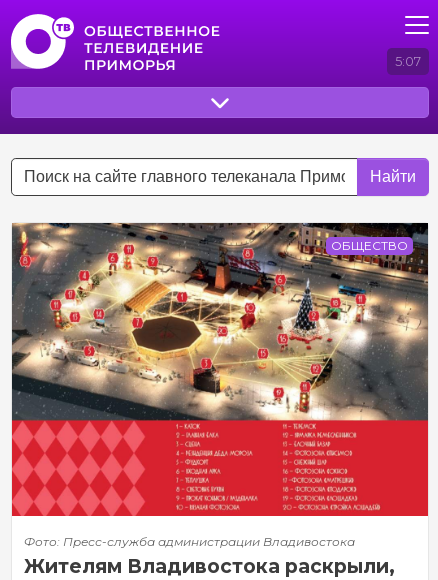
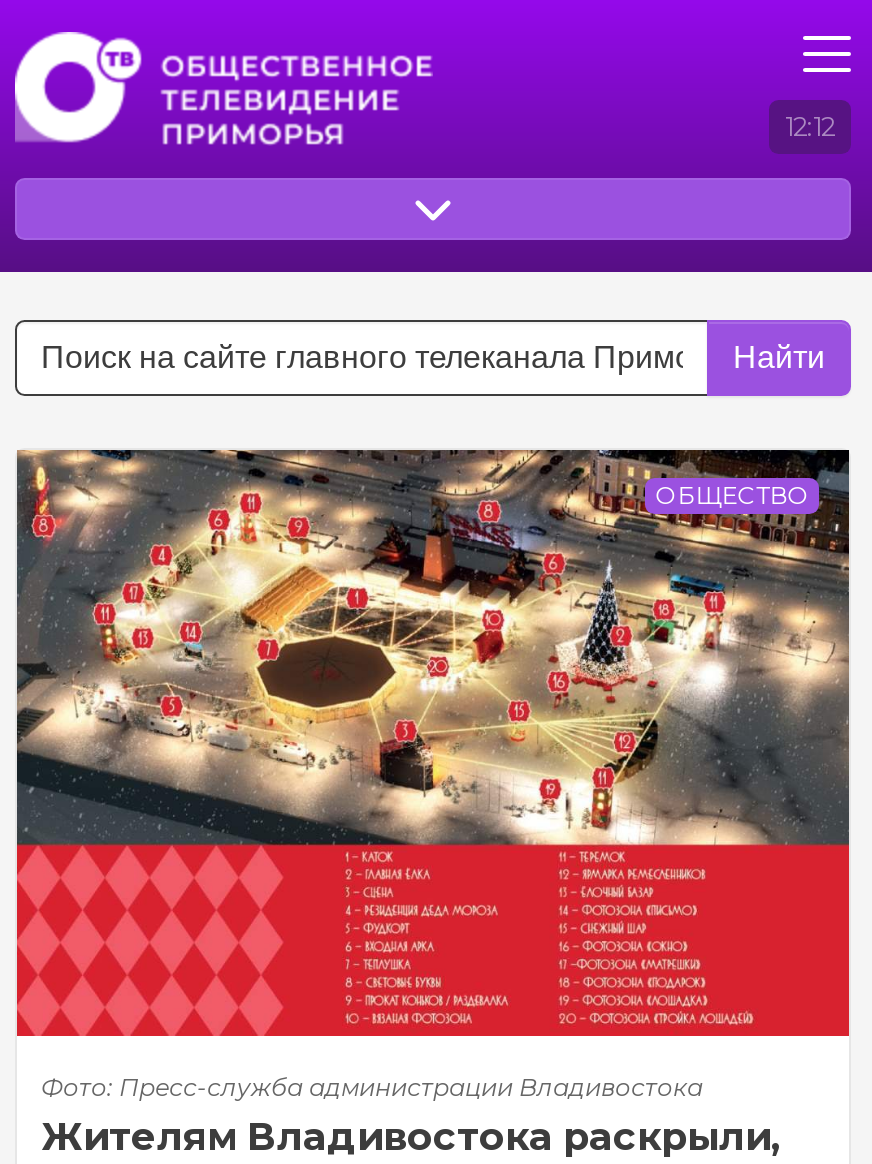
- 5:07
+ 12:12
